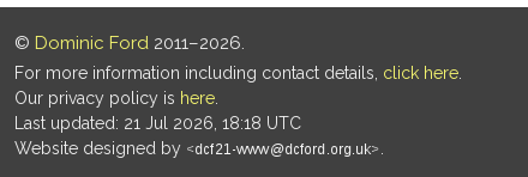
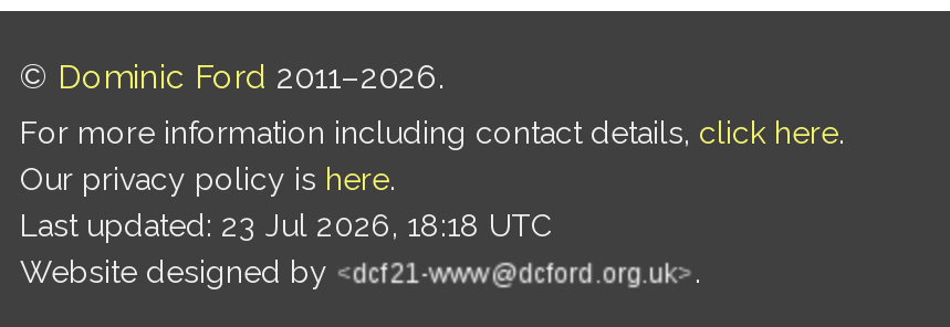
- Last updated: 21 Jul 2026, 18:18 UTC
+ Last updated: 23 Jul 2026, 18:18 UTC
